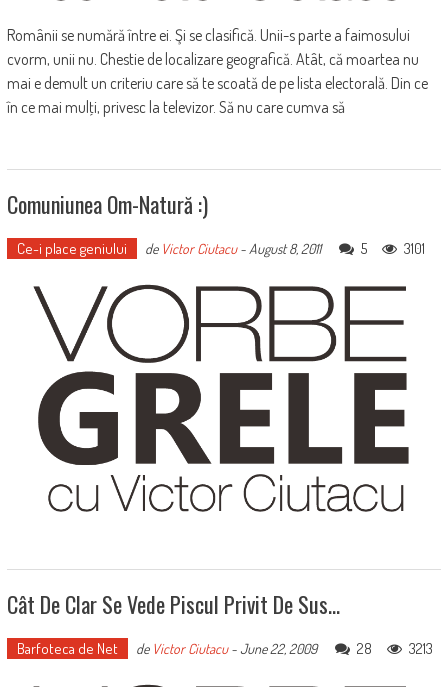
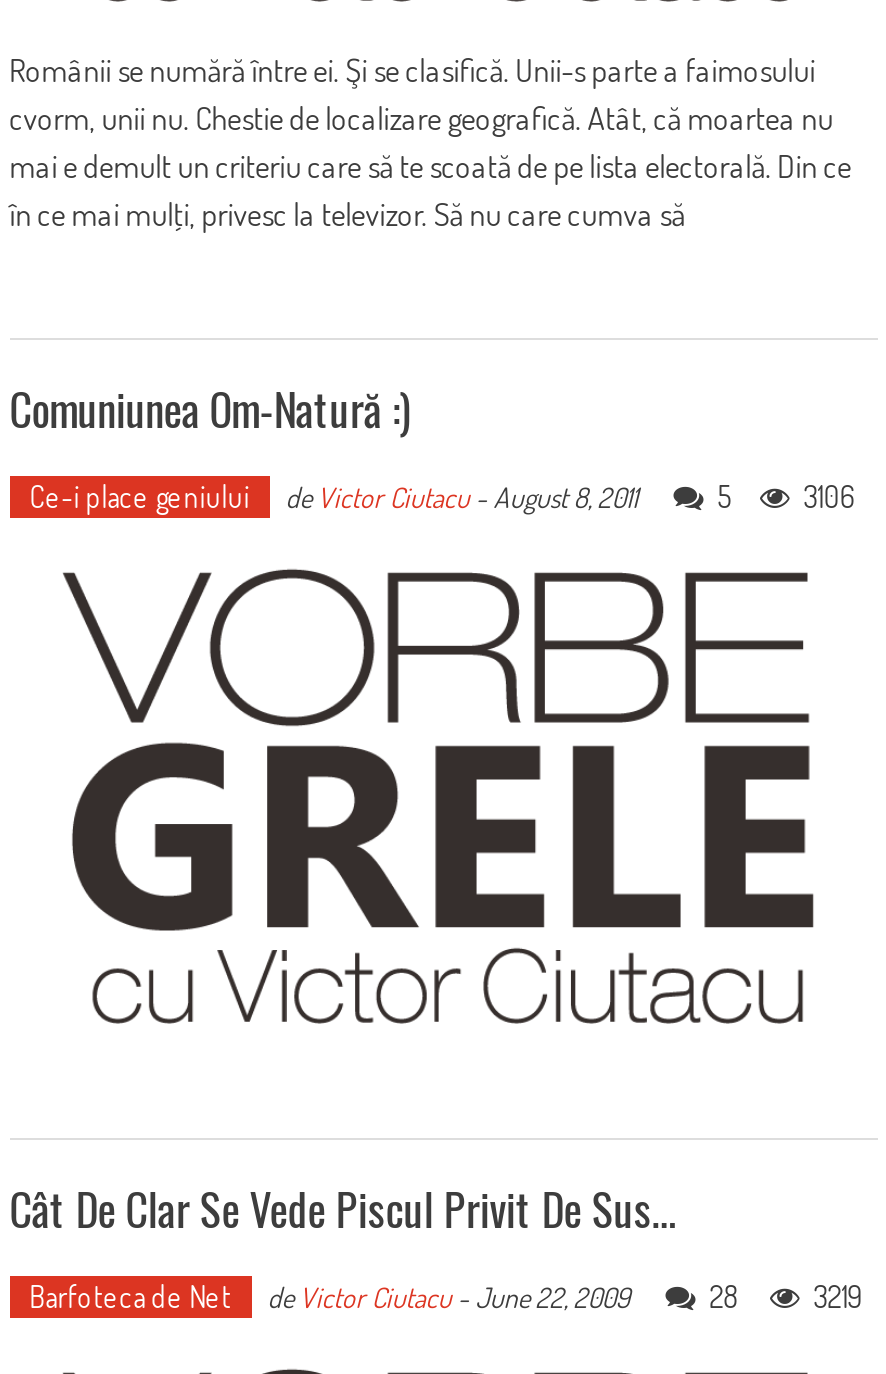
- 5 3101
+ 5 3106

- 28 3213
+ 28 3219
